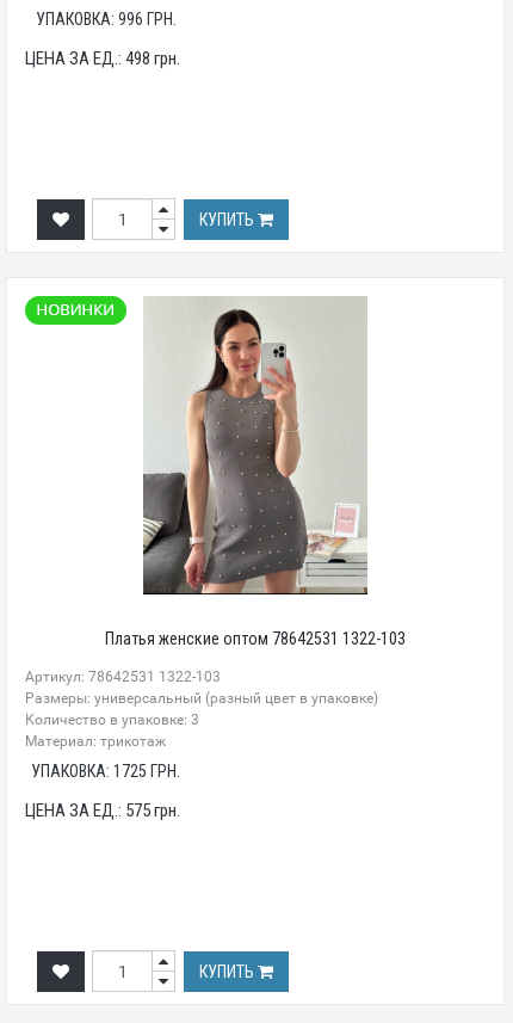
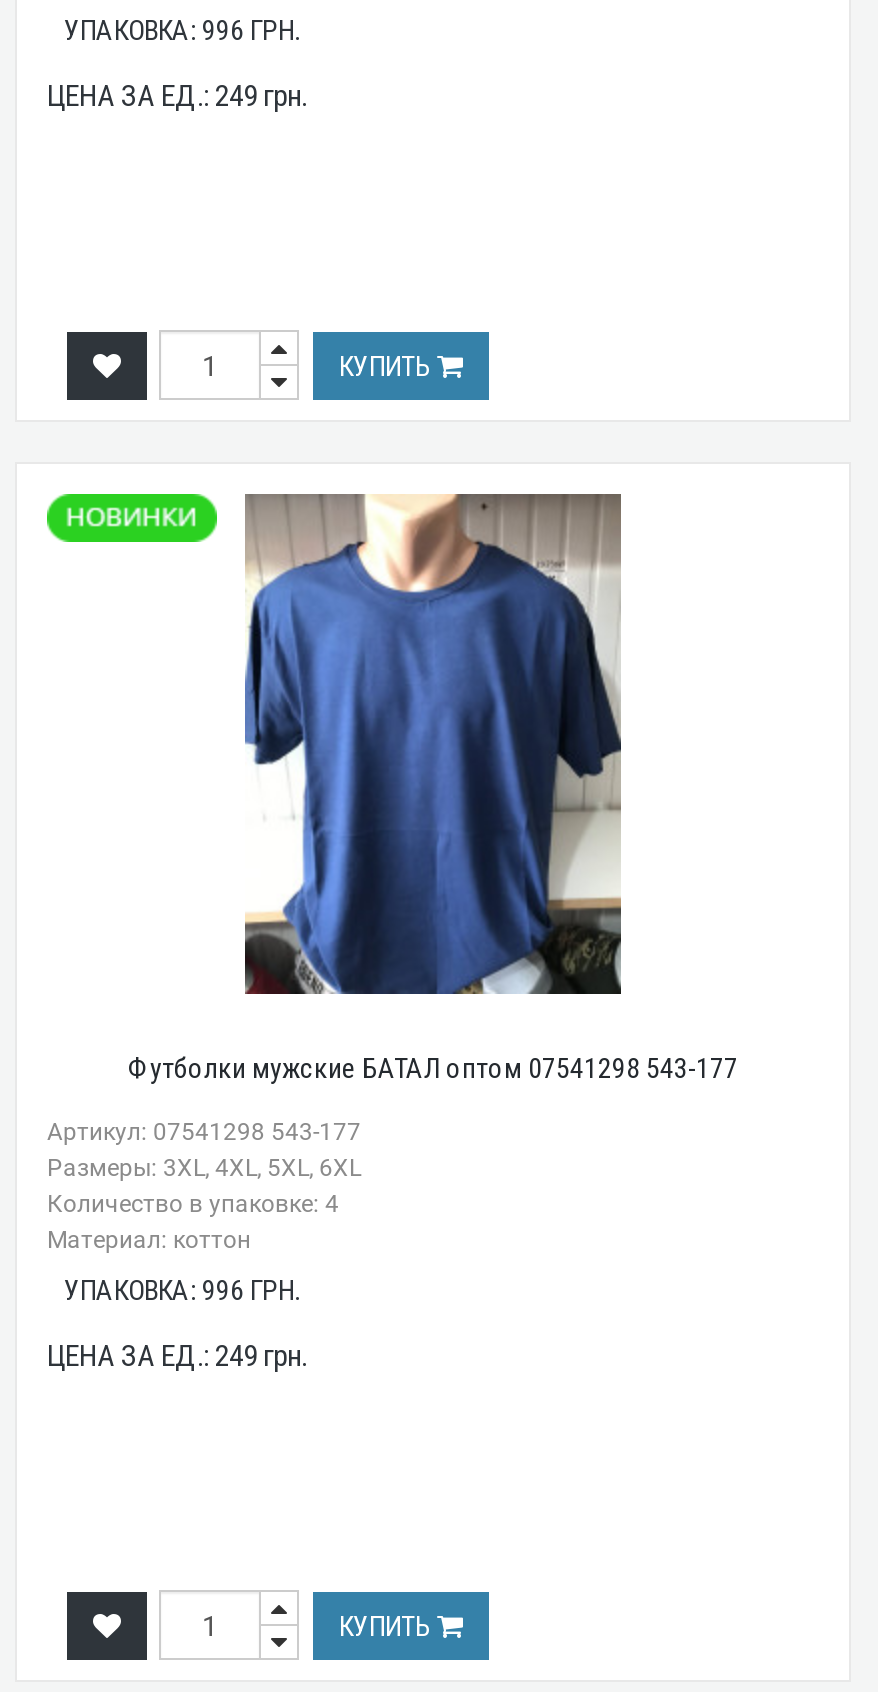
- ЦЕНА ЗА ЕД.: 498 грн.
+ ЦЕНА ЗА ЕД.: 249 грн.

- [image]
- Платья женские оптом 78642531 1322-103
+ [image]
+ Футболки мужские БАТАЛ оптом 07541298 543-177

- Артикул: 78642531 1322-103
- Размеры: универсальный (разный цвет в упаковке)
- Количество в упаковке: 3
- Материал: трикотаж
+ Артикул: 07541298 543-177
+ Размеры: 3XL, 4XL, 5XL, 6XL
+ Количество в упаковке: 4
+ Материал: коттон

- УПАКОВКА: 1725 ГРН.
+ УПАКОВКА: 996 ГРН.

- ЦЕНА ЗА ЕД.: 575 грн.
+ ЦЕНА ЗА ЕД.: 249 грн.
